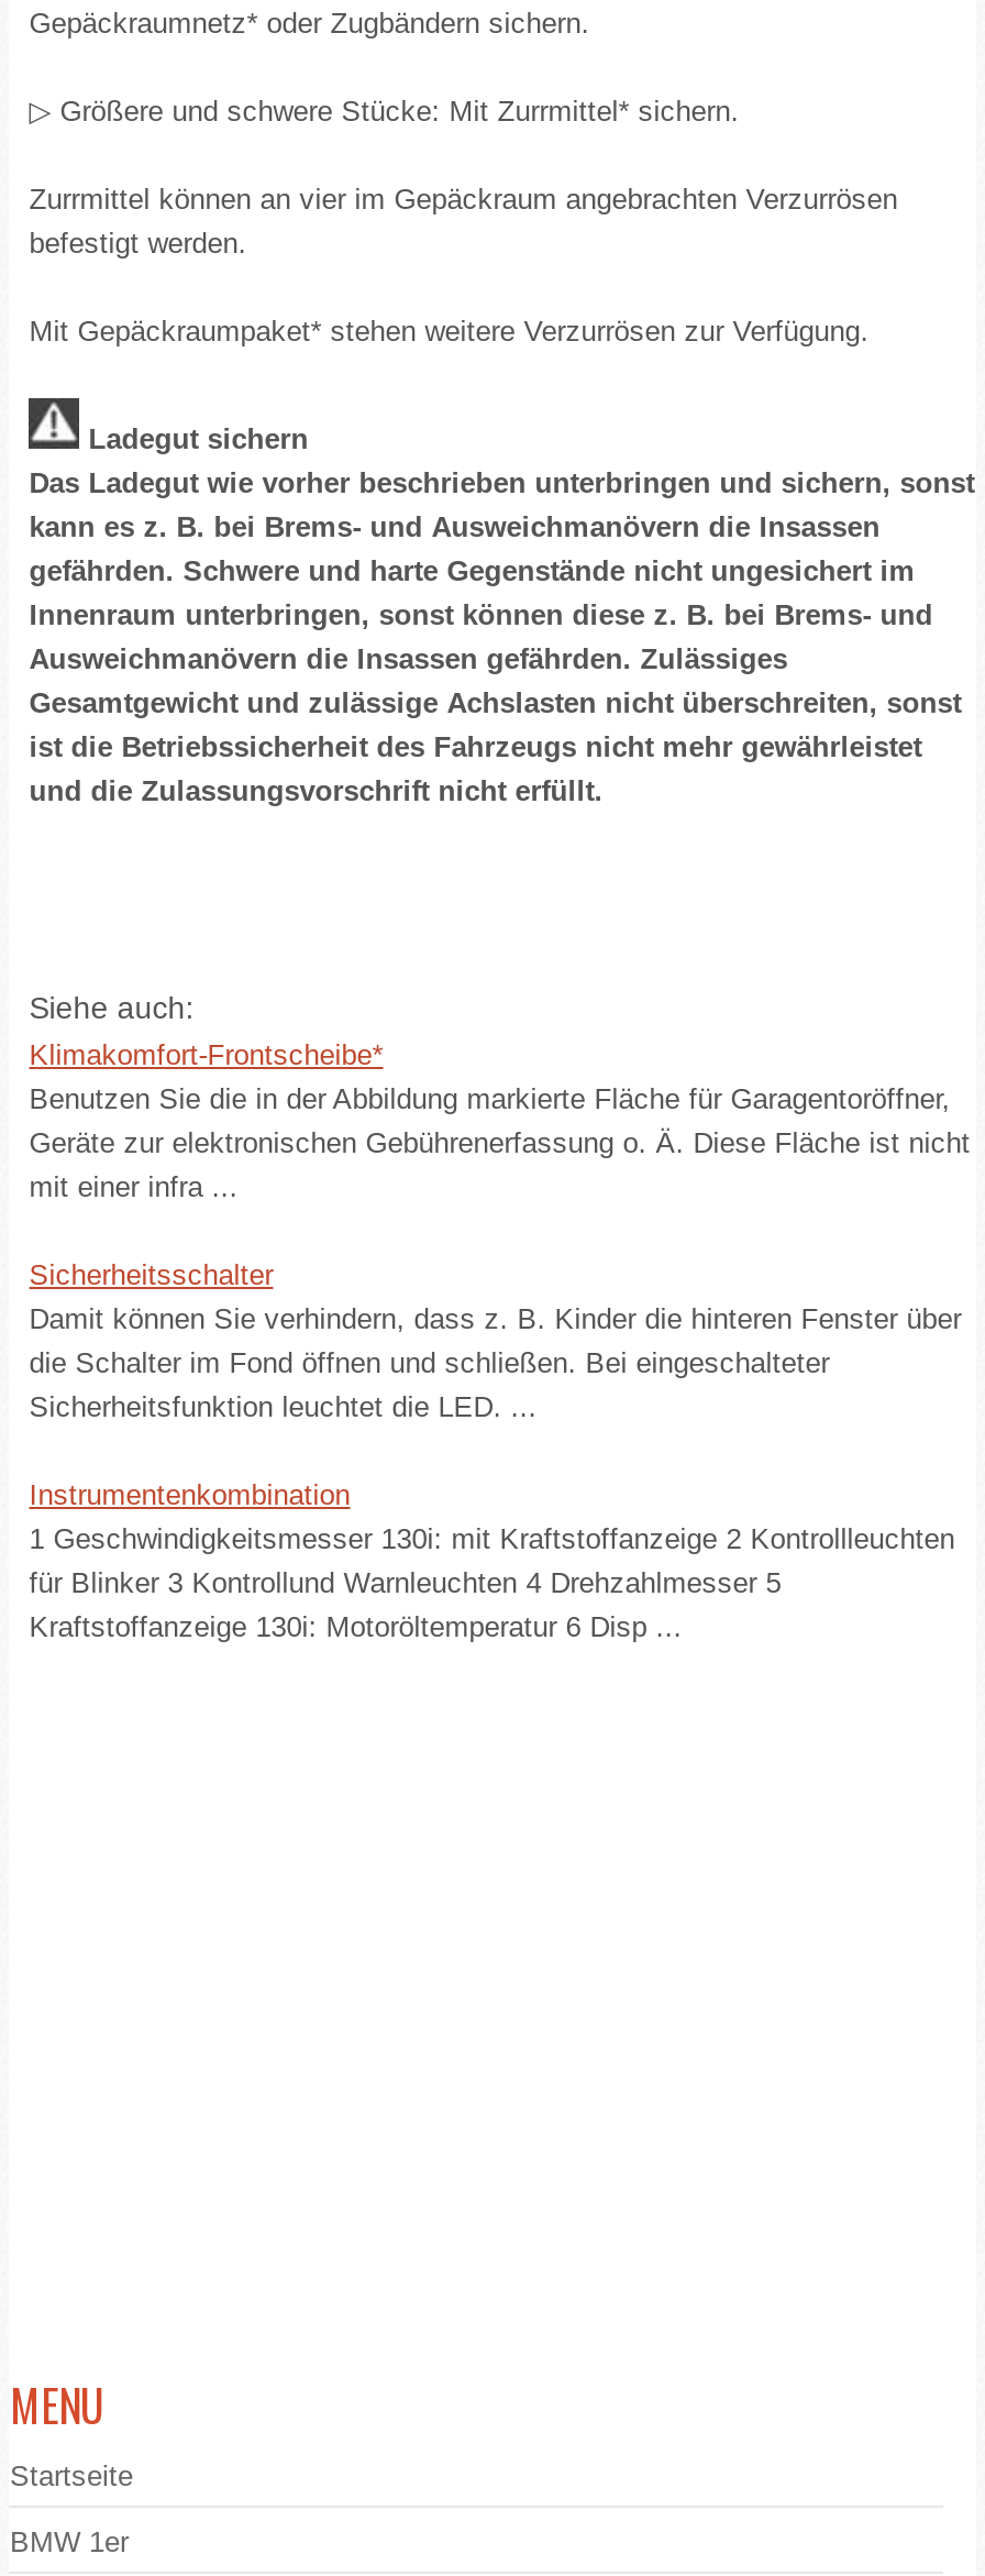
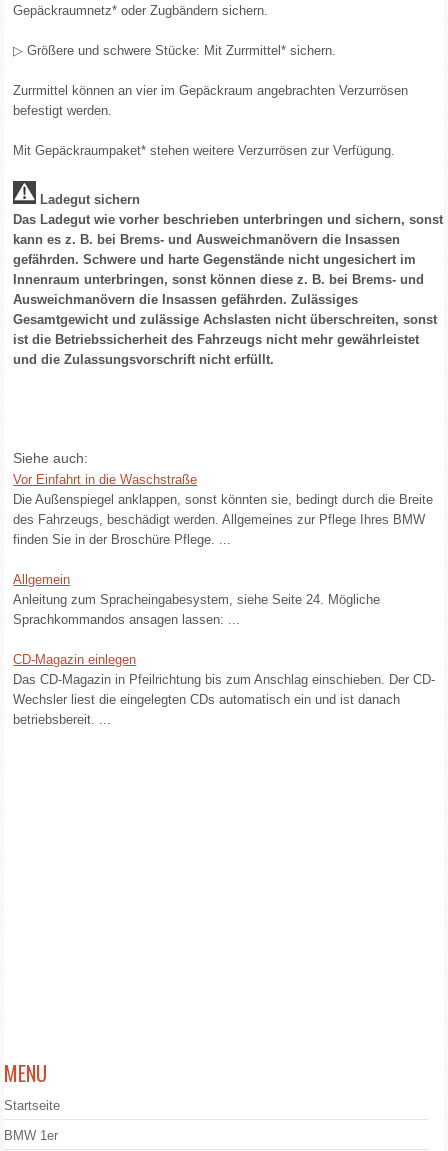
- Klimakomfort-Frontscheibe*
- Benutzen Sie die in der Abbildung markierte Fläche für Garagentoröffner,
- Geräte zur elektronischen Gebührenerfassung o. Ä. Diese Fläche ist nicht
- mit einer infra ...
+ Vor Einfahrt in die Waschstraße
+ Die Außenspiegel anklappen, sonst könnten sie, bedingt durch die Breite
+ des Fahrzeugs, beschädigt werden. Allgemeines zur Pflege Ihres BMW
+ finden Sie in der Broschüre Pflege. ...

- Sicherheitsschalter
- Damit können Sie verhindern, dass z. B. Kinder die hinteren Fenster über
- die Schalter im Fond öffnen und schließen. Bei eingeschalteter
- Sicherheitsfunktion leuchtet die LED. ...
+ Allgemein
+ Anleitung zum Spracheingabesystem, siehe Seite 24. Mögliche
+ Sprachkommandos ansagen lassen: ...

- Instrumentenkombination
- 1 Geschwindigkeitsmesser 130i: mit Kraftstoffanzeige 2 Kontrollleuchten
- für Blinker 3 Kontrollund Warnleuchten 4 Drehzahlmesser 5
- Kraftstoffanzeige 130i: Motoröltemperatur 6 Disp ...
+ CD-Magazin einlegen
+ Das CD-Magazin in Pfeilrichtung bis zum Anschlag einschieben. Der CD-
+ Wechsler liest die eingelegten CDs automatisch ein und ist danach
+ betriebsbereit. ...
